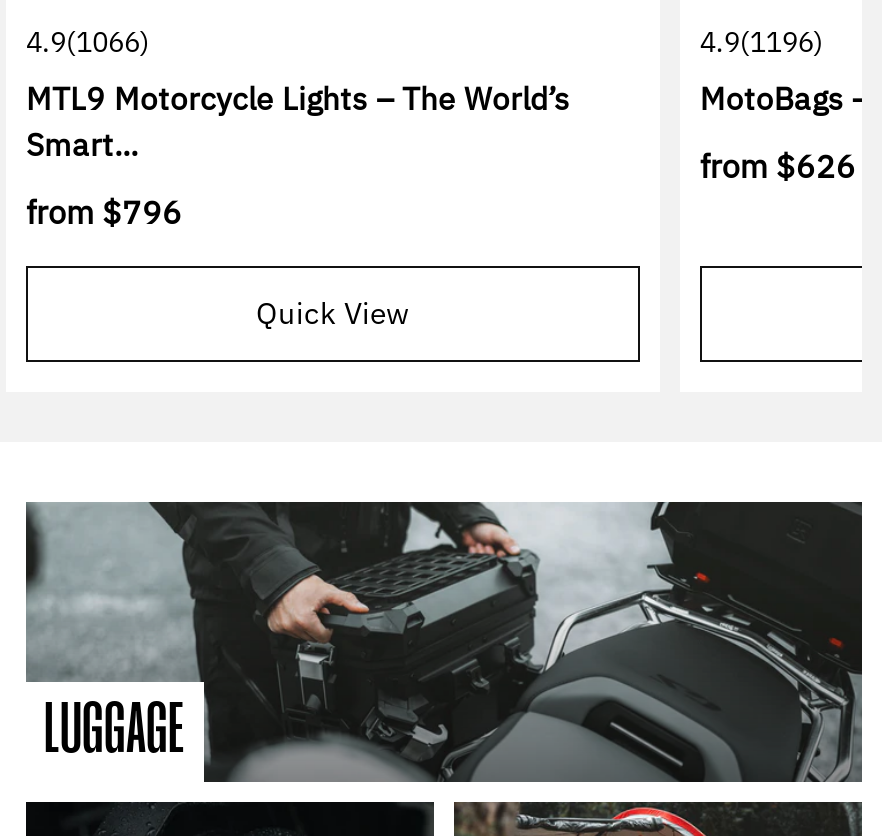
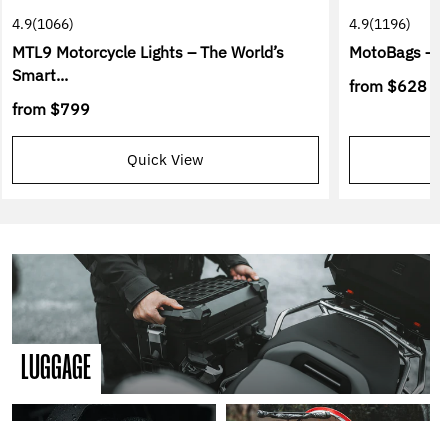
- from $626
+ from $628

- from $796
+ from $799
